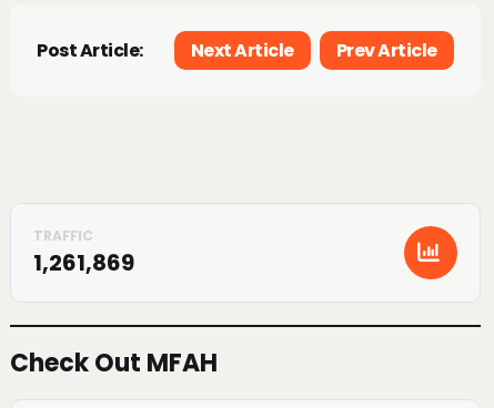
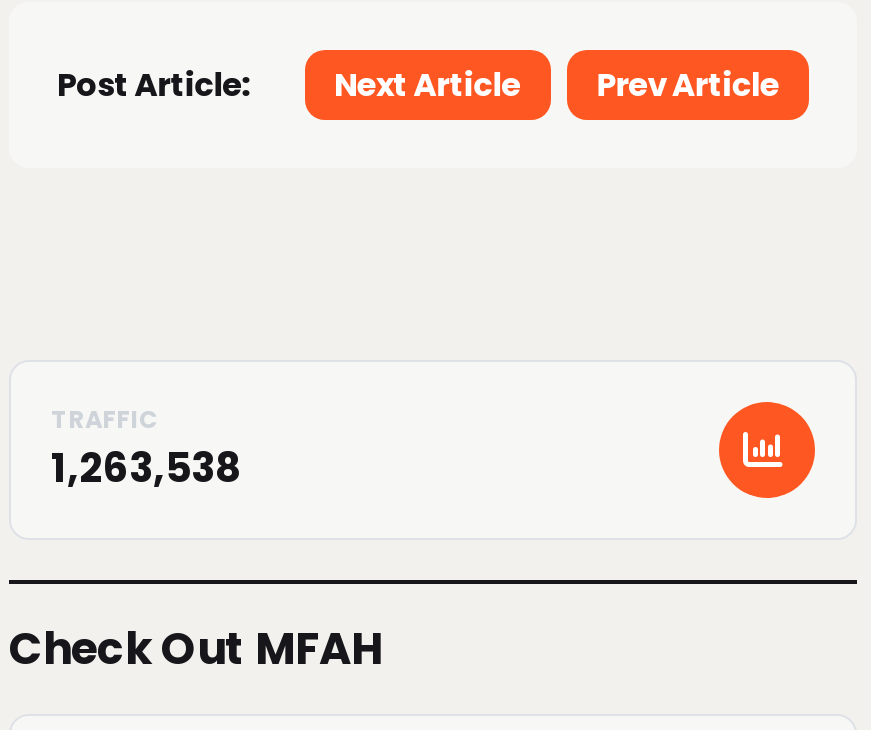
- 1,261,869
+ 1,263,538
